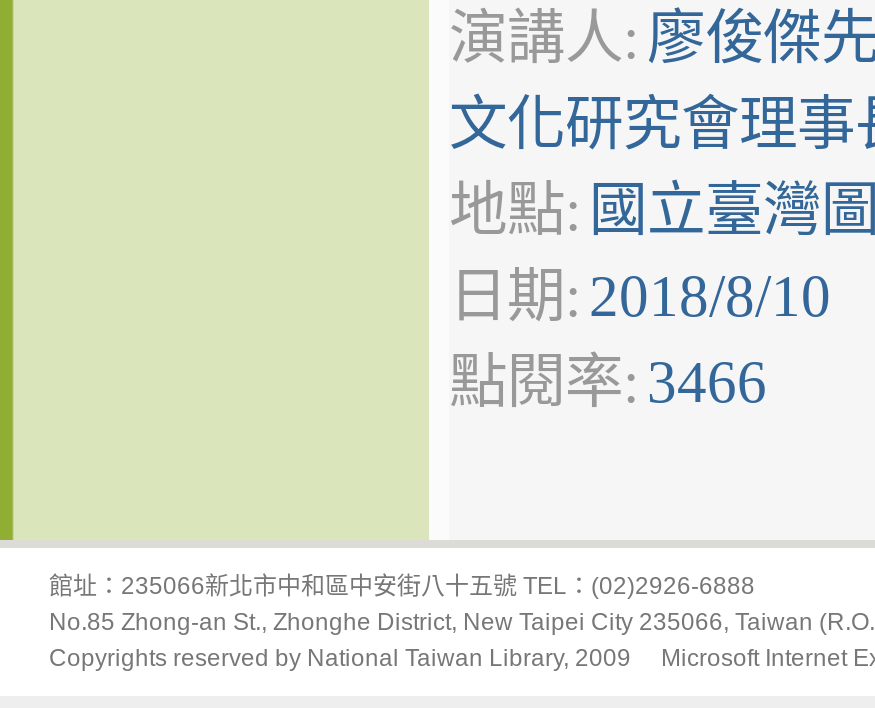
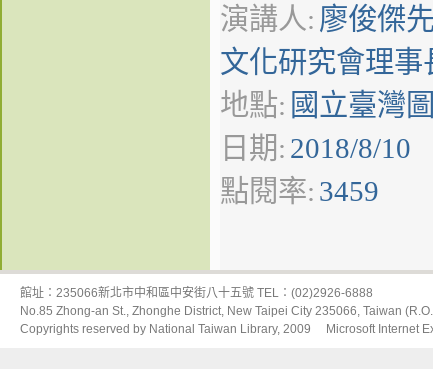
- 點閱率: 3466
+ 點閱率: 3459
